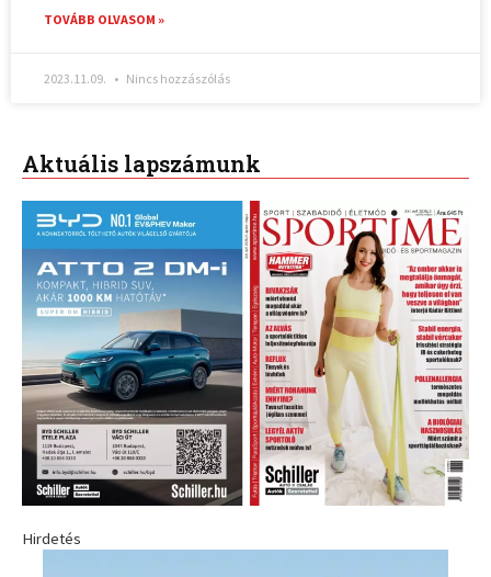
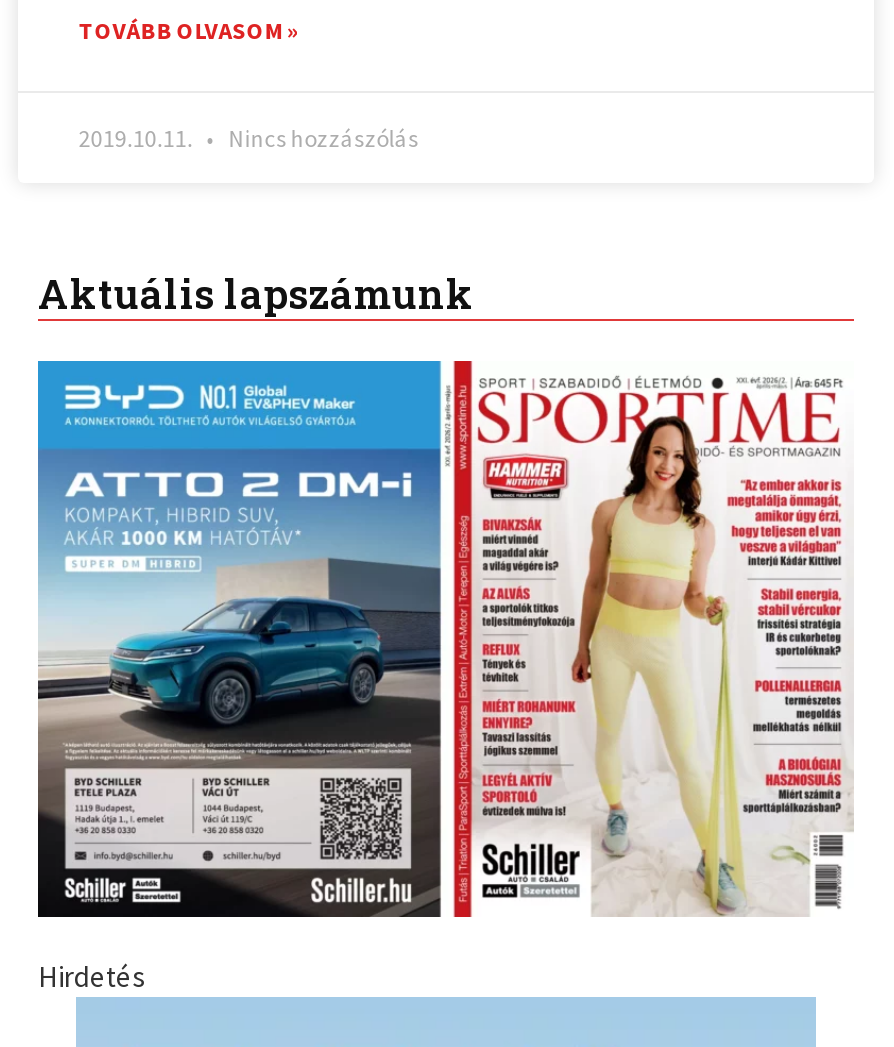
- 2023.11.09. Nincs hozzászólás
+ 2019.10.11. Nincs hozzászólás
